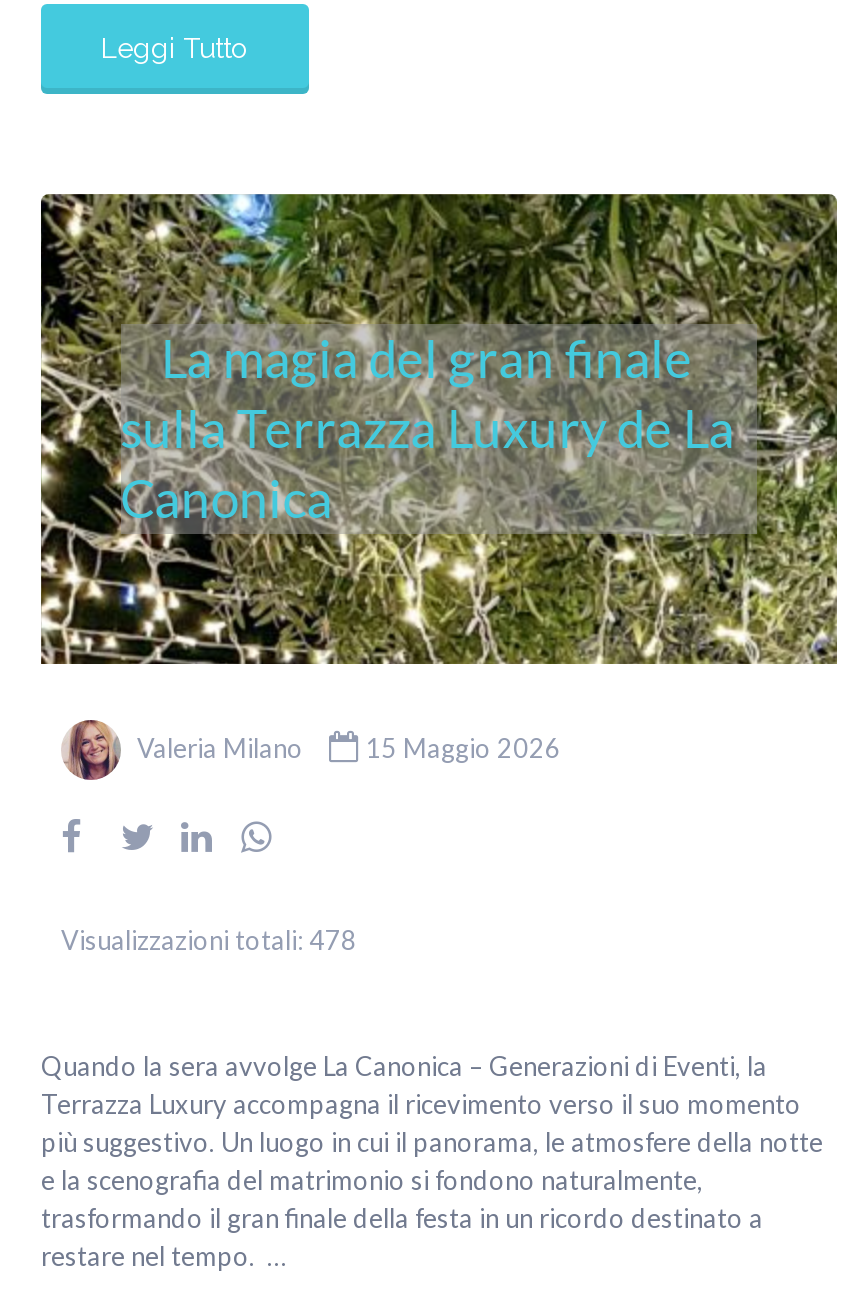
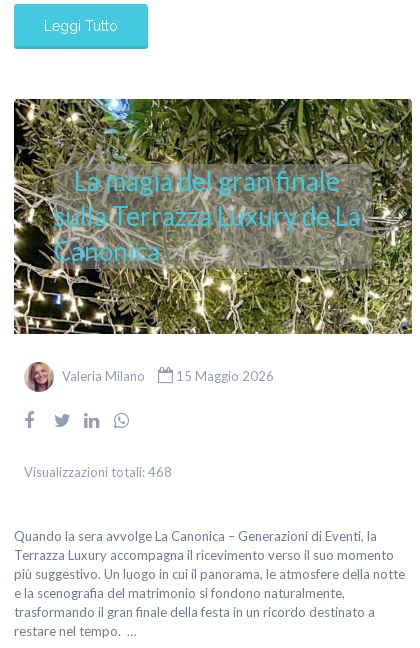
- Visualizzazioni totali: 478
+ Visualizzazioni totali: 468
